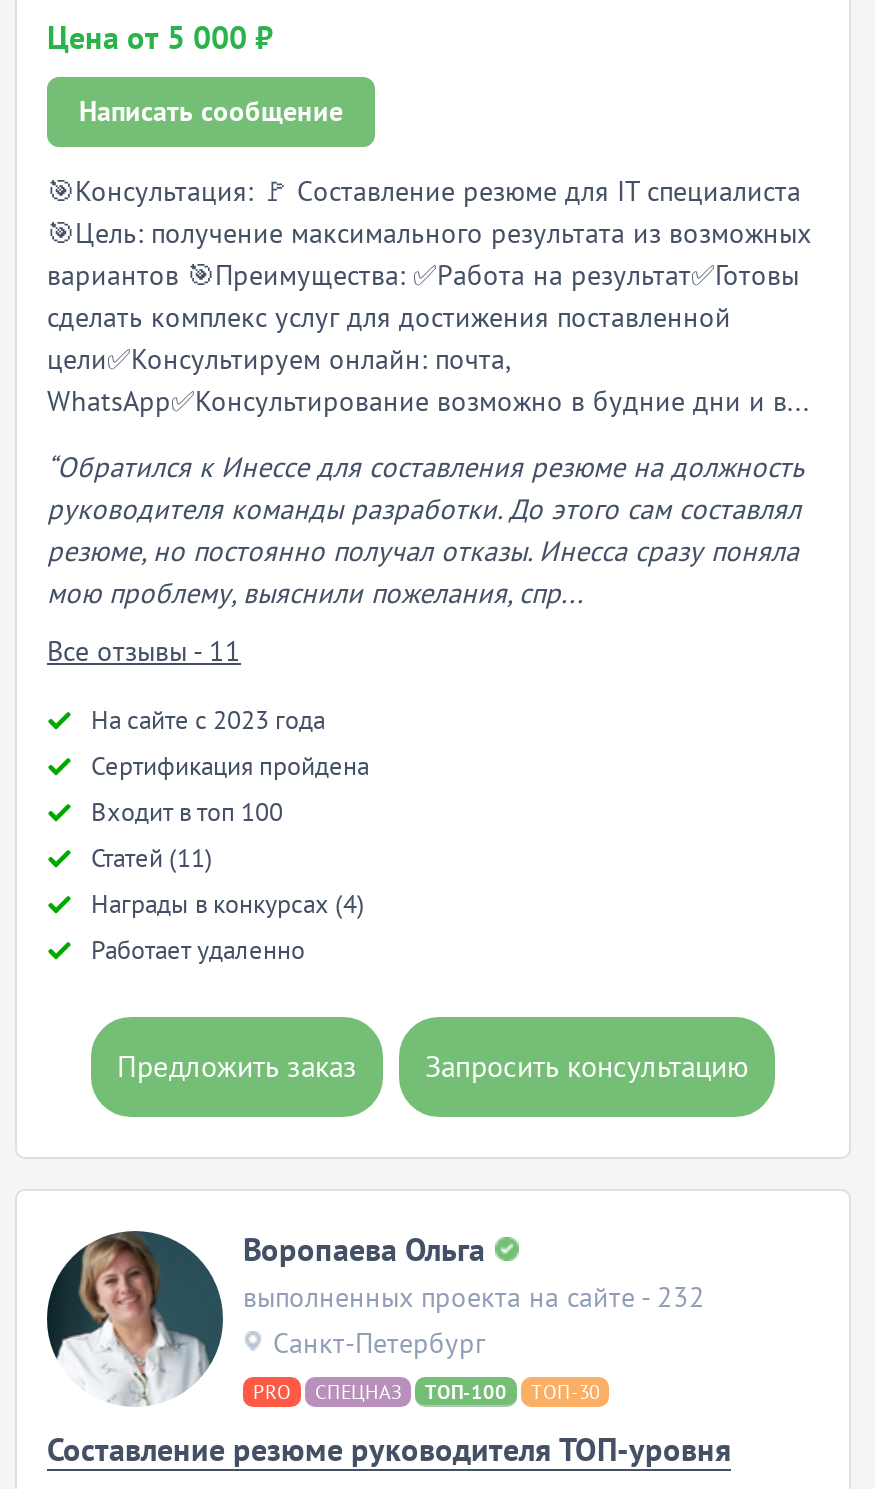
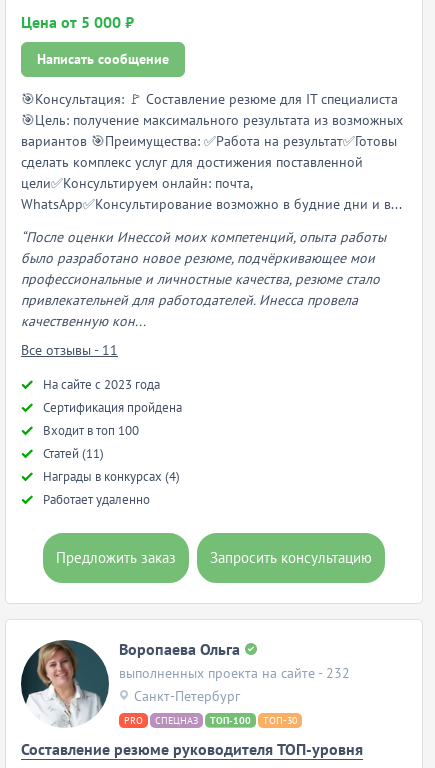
- “Обратился к Инессе для составления резюме на должность
- руководителя команды разработки. До этого сам составлял
- резюме, но постоянно получал отказы. Инесса сразу поняла
- мою проблему, выяснили пожелания, спр...
+ “После оценки Инессой моих компетенций, опыта работы
+ было разработано новое резюме, подчёркивающее мои
+ профессиональные и личностные качества, резюме стало
+ привлекательней для работодателей. Инесса провела
+ качественную кон...
